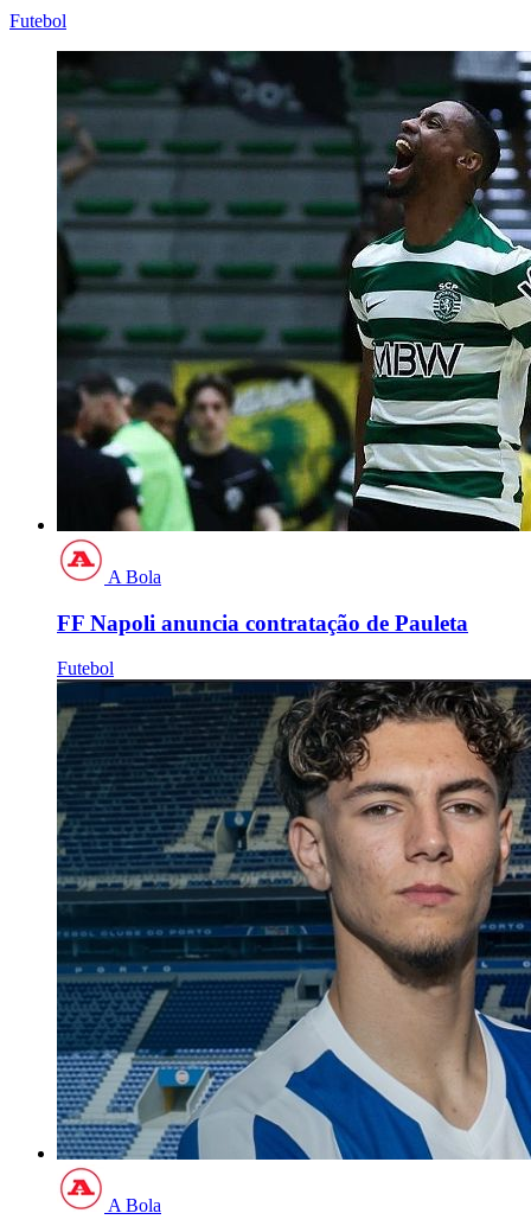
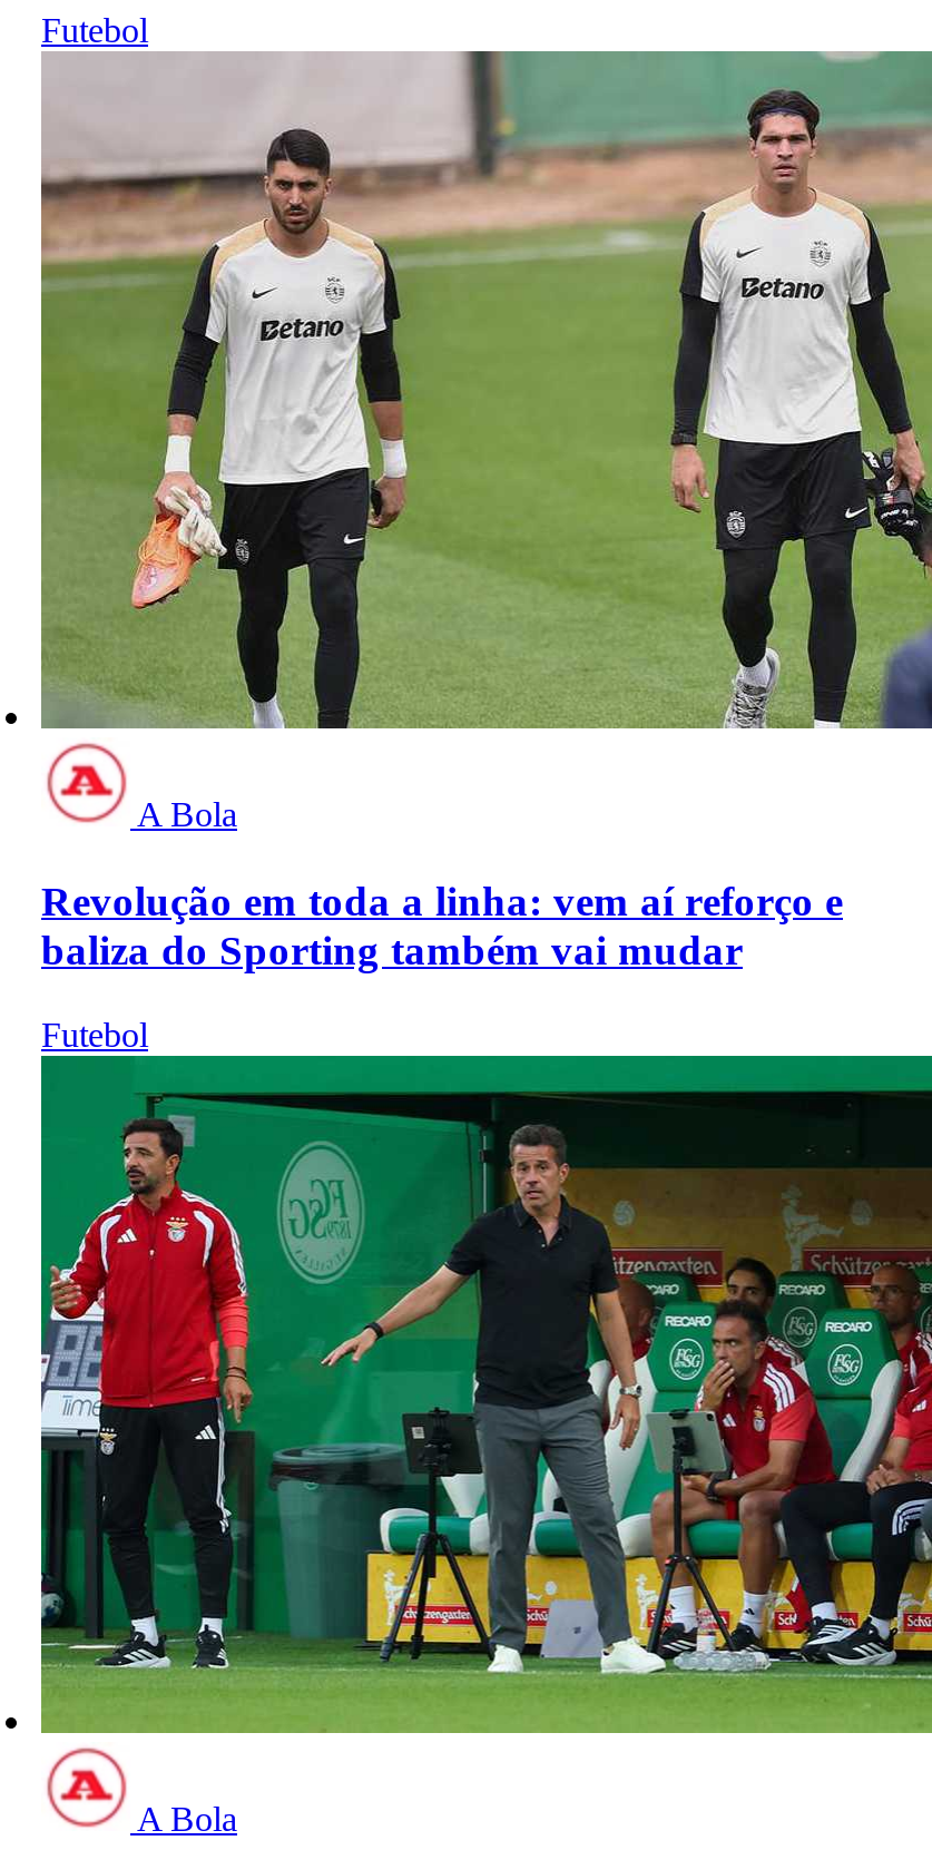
- [image]
+ [image]

- FF Napoli anuncia contratação de Pauleta
+ Revolução em toda a linha: vem aí reforço e
+ baliza do Sporting também vai mudar

- [image]
+ [image]
